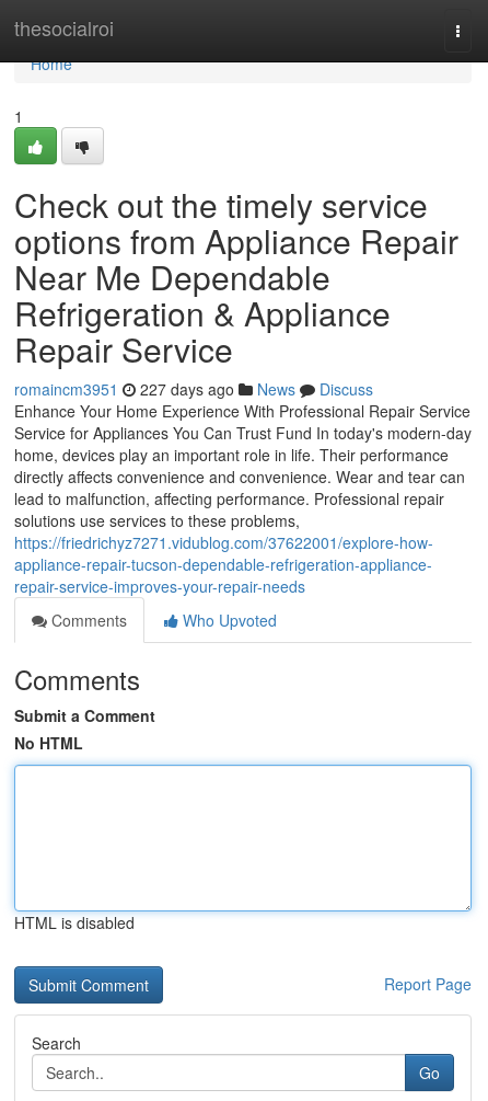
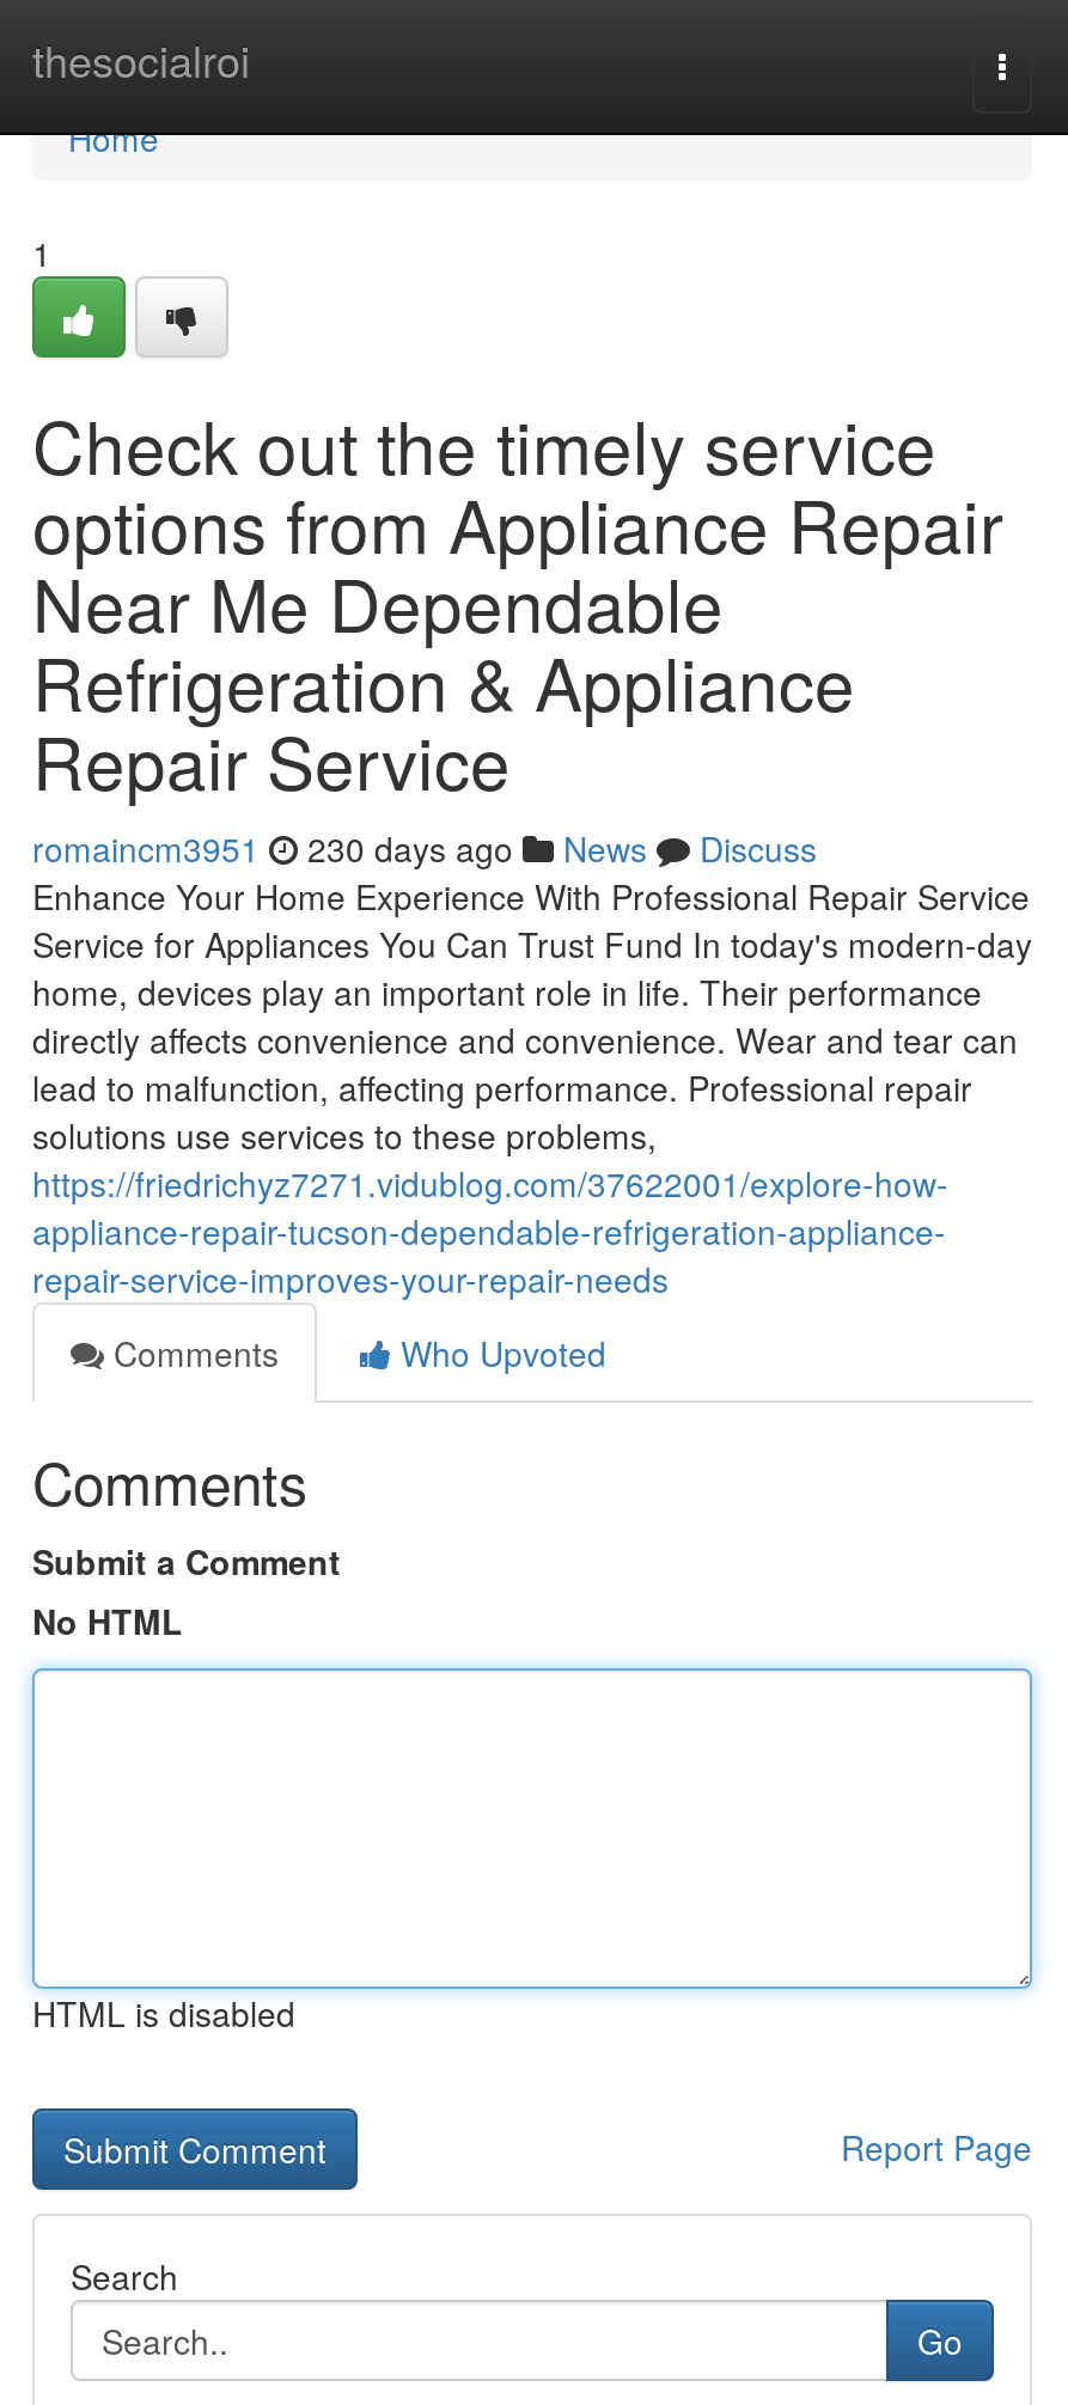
- romaincm3951 227 days ago News Discuss
+ romaincm3951 230 days ago News Discuss
